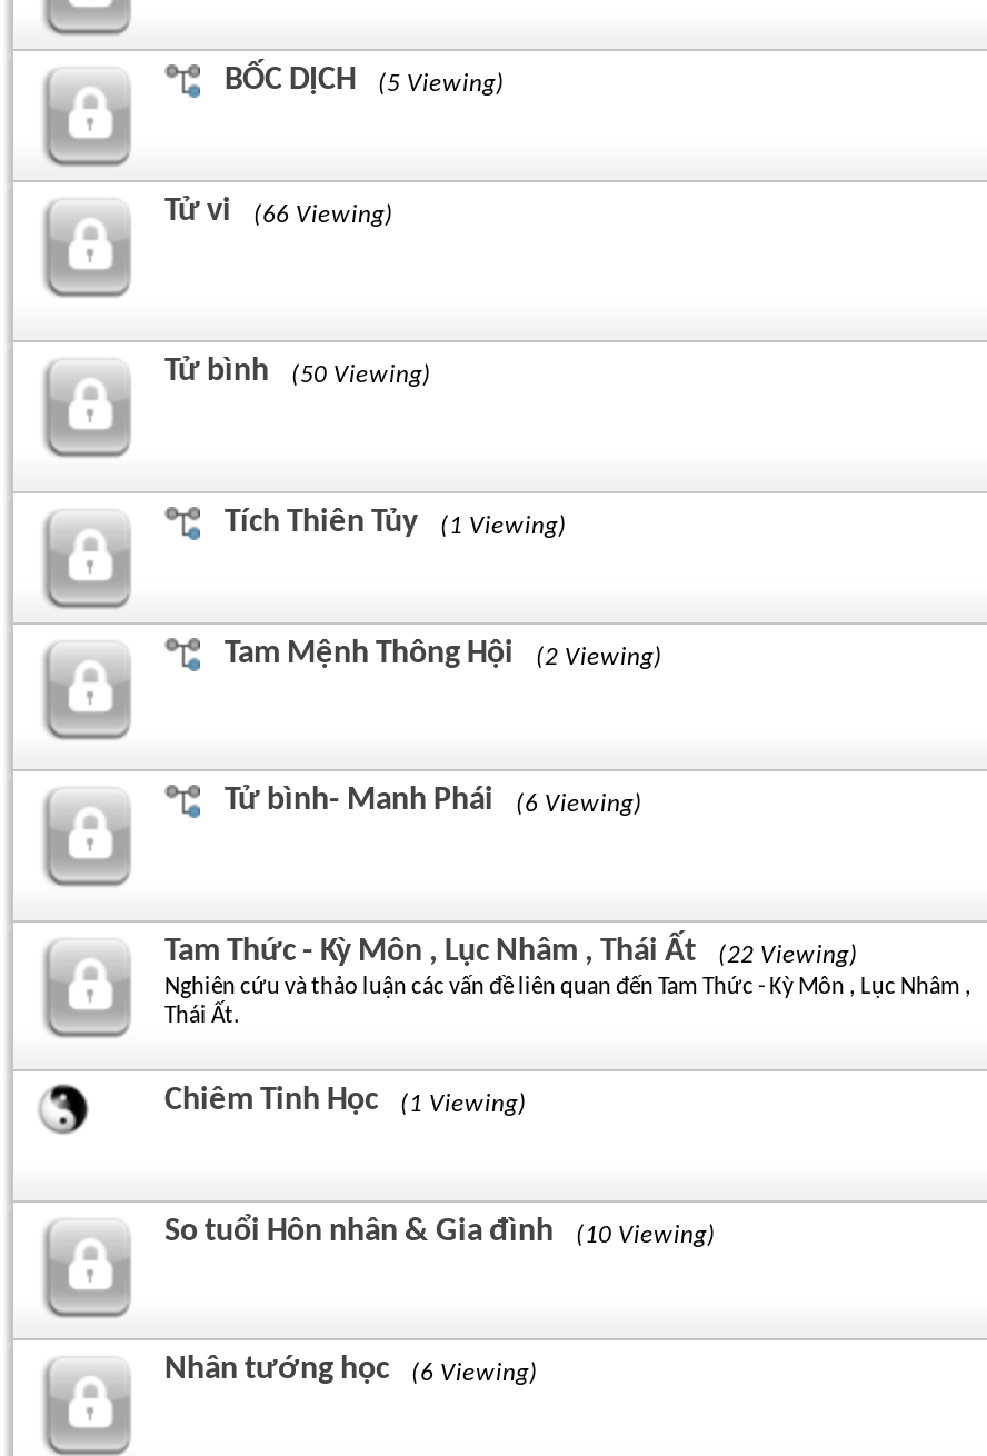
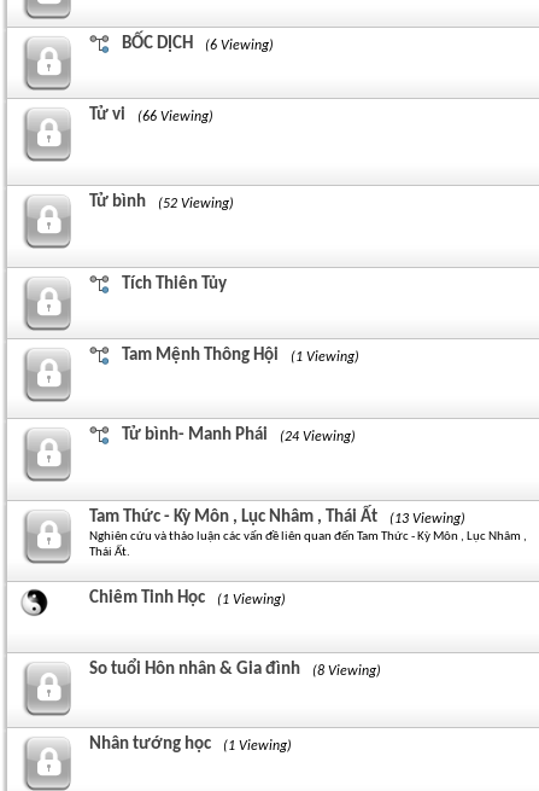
- BỐC DỊCH (5 Viewing)
+ BỐC DỊCH (6 Viewing)

- Tử bình (50 Viewing)
+ Tử bình (52 Viewing)

- (1 Viewing)

- Tam Mệnh Thông Hội (2 Viewing)
+ Tam Mệnh Thông Hội (1 Viewing)

- Tử bình- Manh Phái (6 Viewing)
+ Tử bình- Manh Phái (24 Viewing)

- Tam Thức - Kỳ Môn , Lục Nhâm , Thái Ất (22 Viewing)
+ Tam Thức - Kỳ Môn , Lục Nhâm , Thái Ất (13 Viewing)

- So tuổi Hôn nhân & Gia đình (10 Viewing)
+ So tuổi Hôn nhân & Gia đình (8 Viewing)

- Nhân tướng học (6 Viewing)
+ Nhân tướng học (1 Viewing)
